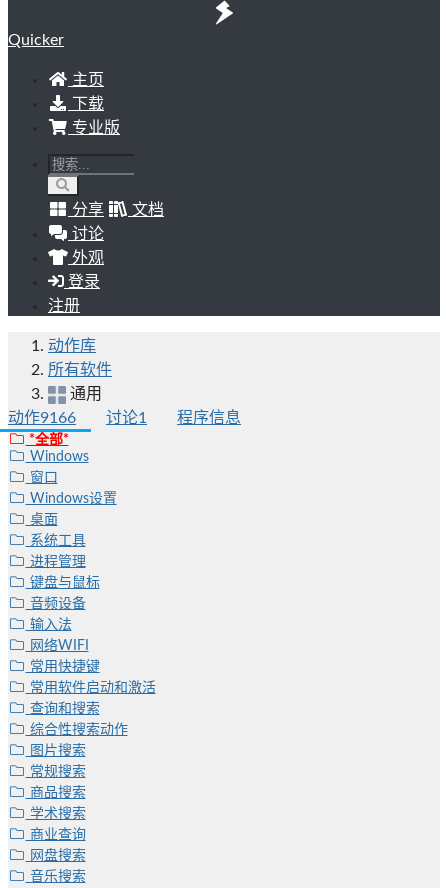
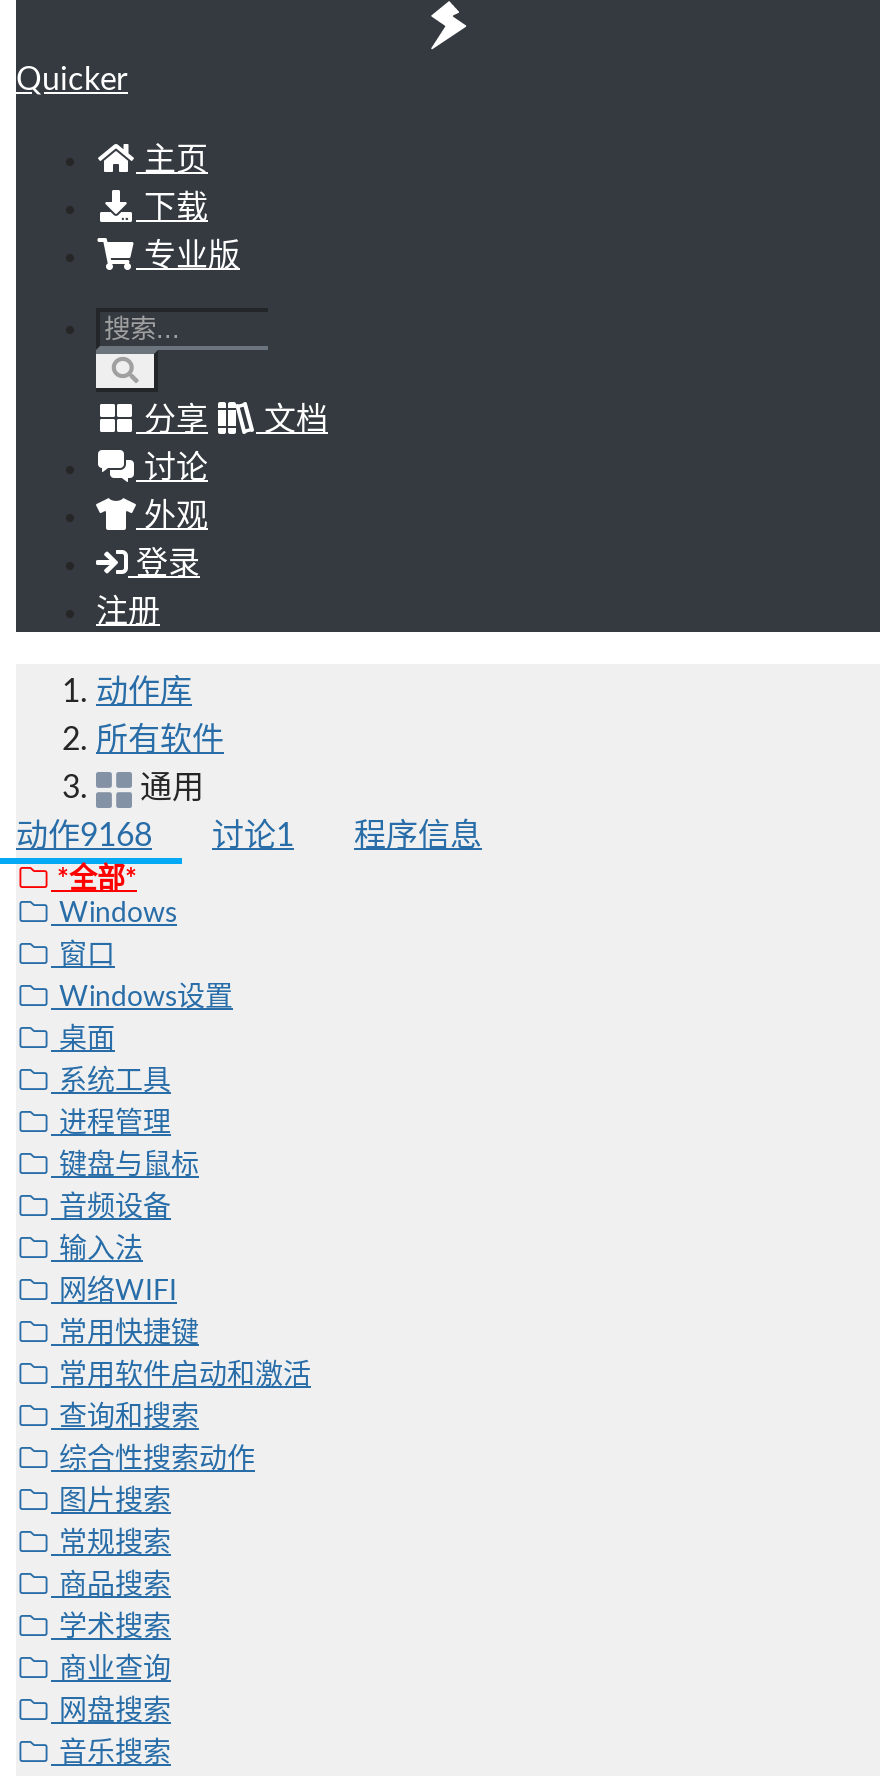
- 动作9166 讨论1 程序信息
+ 动作9168 讨论1 程序信息
